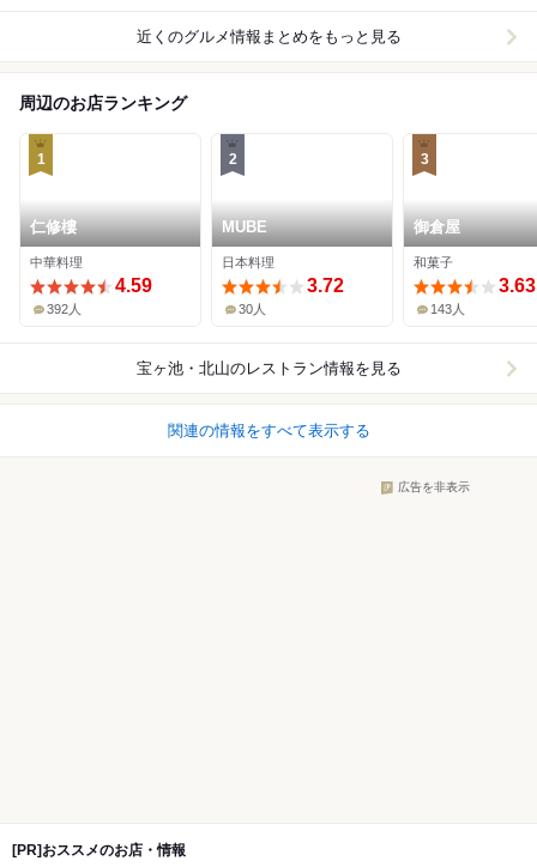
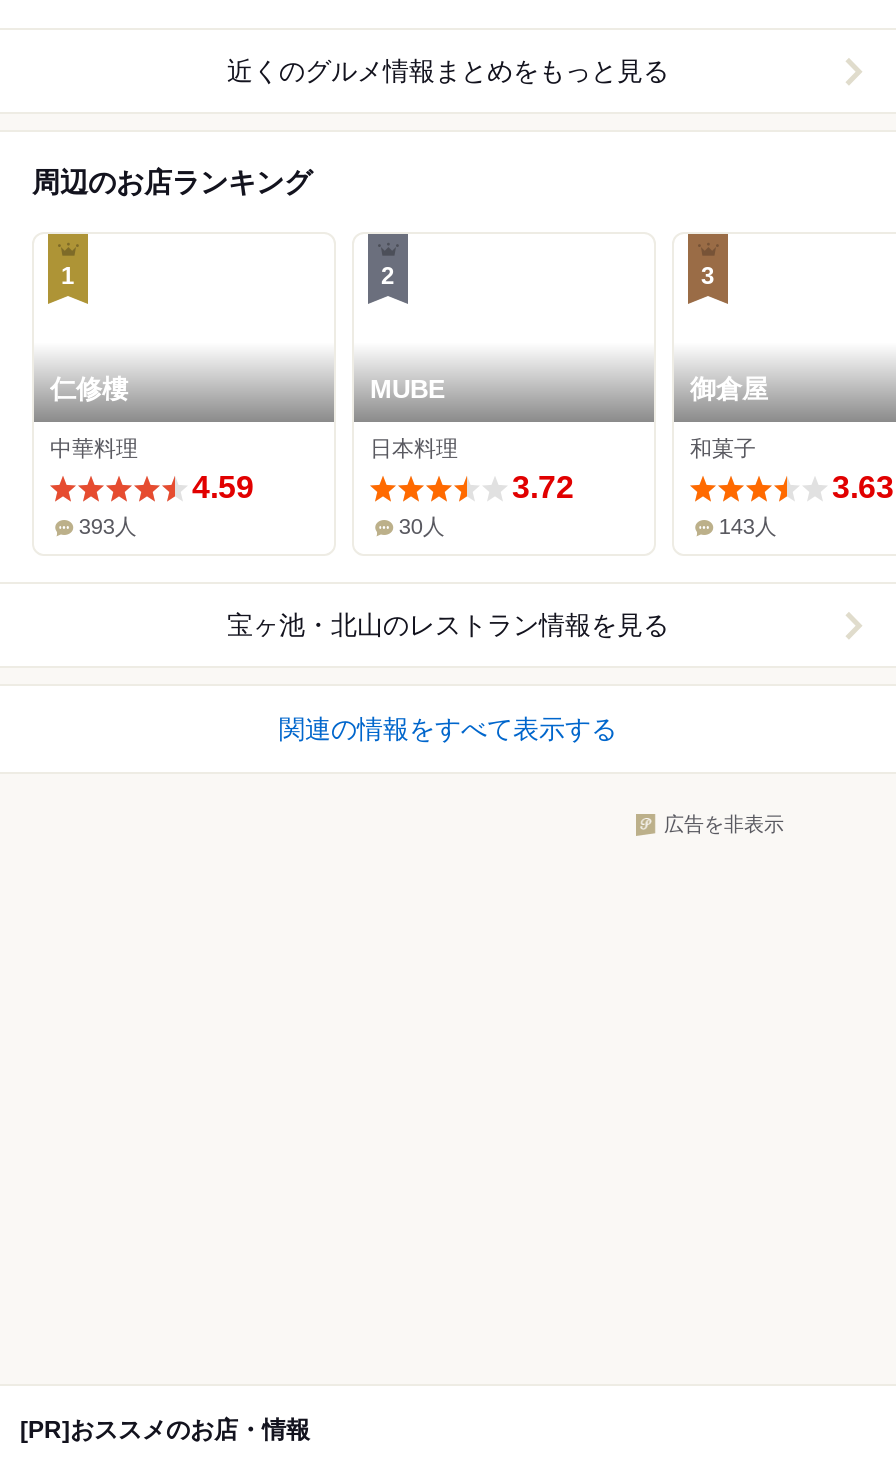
- 392人
+ 393人
